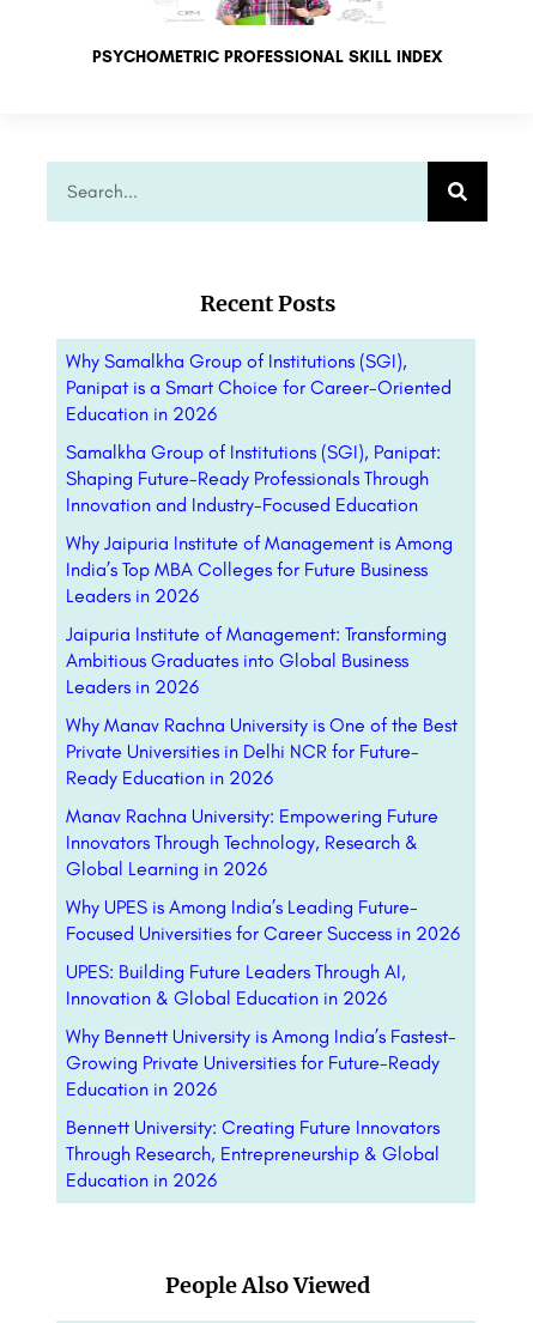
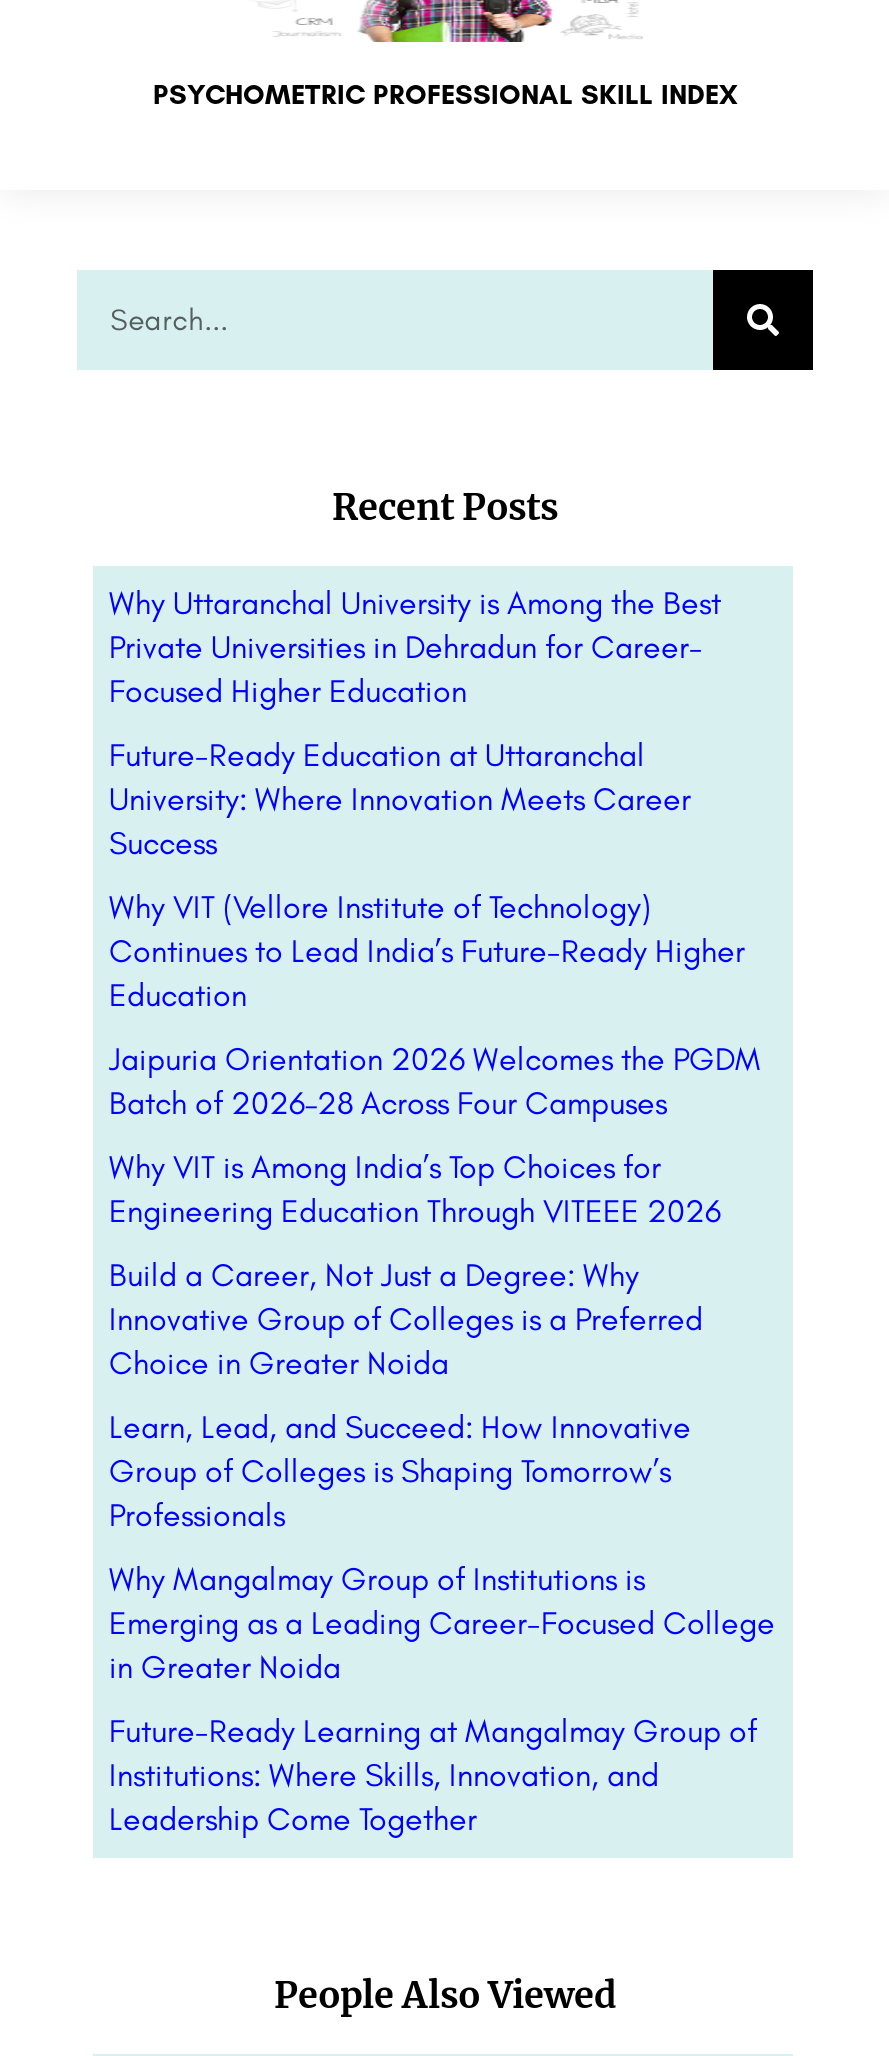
- Why Samalkha Group of Institutions (SGI),
- Panipat is a Smart Choice for Career-Oriented
- Education in 2026
- Samalkha Group of Institutions (SGI), Panipat:
- Shaping Future-Ready Professionals Through
- Innovation and Industry-Focused Education
- Why Jaipuria Institute of Management is Among
- India’s Top MBA Colleges for Future Business
- Leaders in 2026
- Jaipuria Institute of Management: Transforming
- Ambitious Graduates into Global Business
- Leaders in 2026
- Why Manav Rachna University is One of the Best
- Private Universities in Delhi NCR for Future-
- Ready Education in 2026
- Manav Rachna University: Empowering Future
- Innovators Through Technology, Research &
- Global Learning in 2026
- Why UPES is Among India’s Leading Future-
- Focused Universities for Career Success in 2026
- UPES: Building Future Leaders Through AI,
- Innovation & Global Education in 2026
- Why Bennett University is Among India’s Fastest-
- Growing Private Universities for Future-Ready
- Education in 2026
- Bennett University: Creating Future Innovators
- Through Research, Entrepreneurship & Global
- Education in 2026
+ Why Uttaranchal University is Among the Best
+ Private Universities in Dehradun for Career-
+ Focused Higher Education
+ Future-Ready Education at Uttaranchal
+ University: Where Innovation Meets Career
+ Success
+ Why VIT (Vellore Institute of Technology)
+ Continues to Lead India’s Future-Ready Higher
+ Education
+ Jaipuria Orientation 2026 Welcomes the PGDM
+ Batch of 2026–28 Across Four Campuses
+ Why VIT is Among India’s Top Choices for
+ Engineering Education Through VITEEE 2026
+ Build a Career, Not Just a Degree: Why
+ Innovative Group of Colleges is a Preferred
+ Choice in Greater Noida
+ Learn, Lead, and Succeed: How Innovative
+ Group of Colleges is Shaping Tomorrow’s
+ Professionals
+ Why Mangalmay Group of Institutions is
+ Emerging as a Leading Career-Focused College
+ in Greater Noida
+ Future-Ready Learning at Mangalmay Group of
+ Institutions: Where Skills, Innovation, and
+ Leadership Come Together
